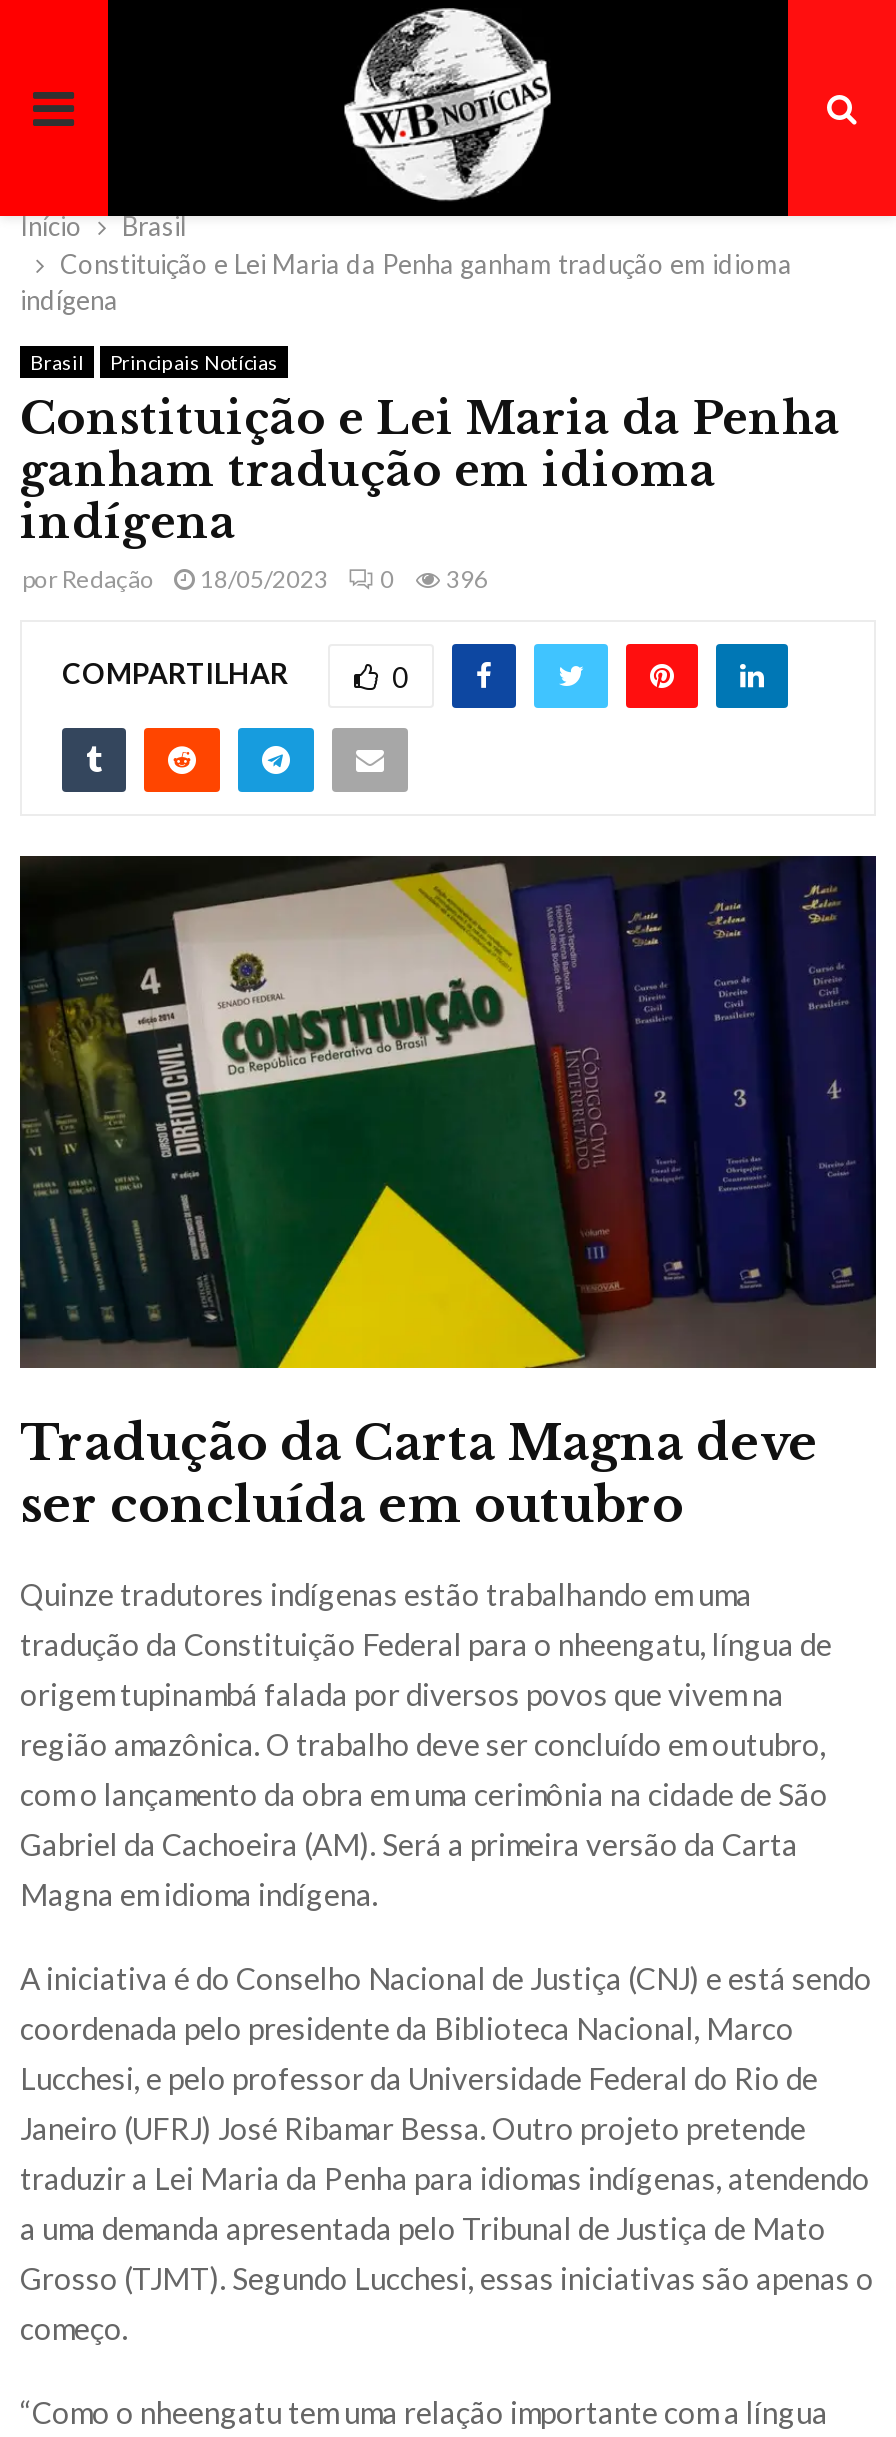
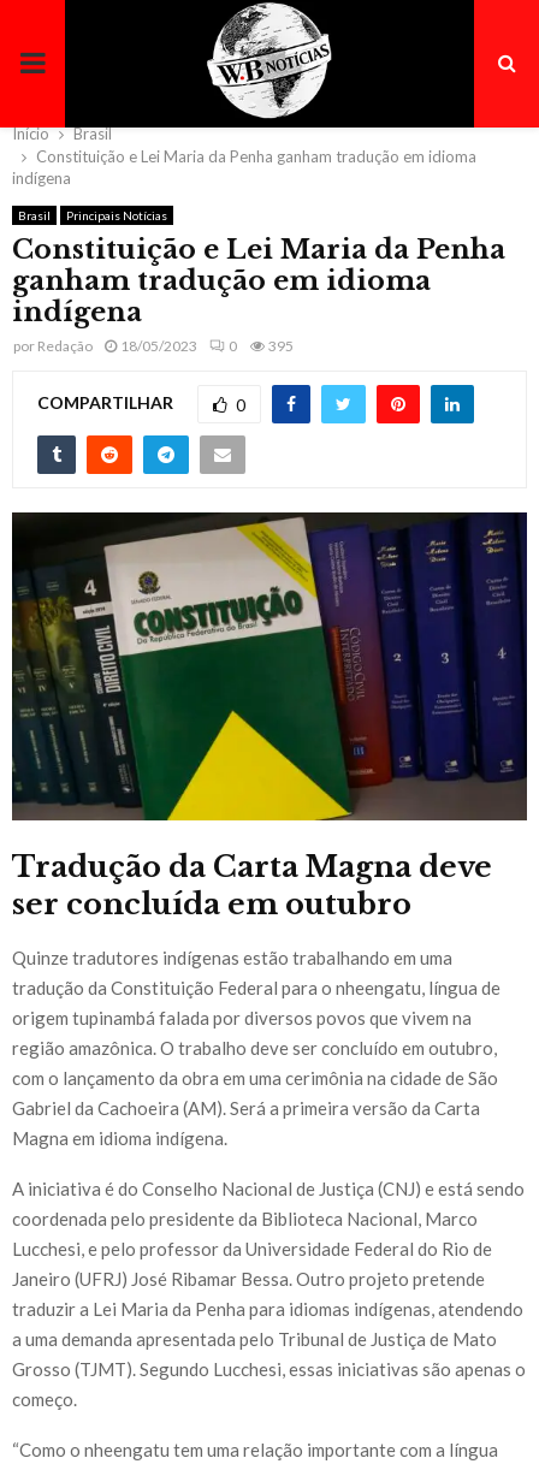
- por Redação 18/05/2023 0 396
+ por Redação 18/05/2023 0 395
